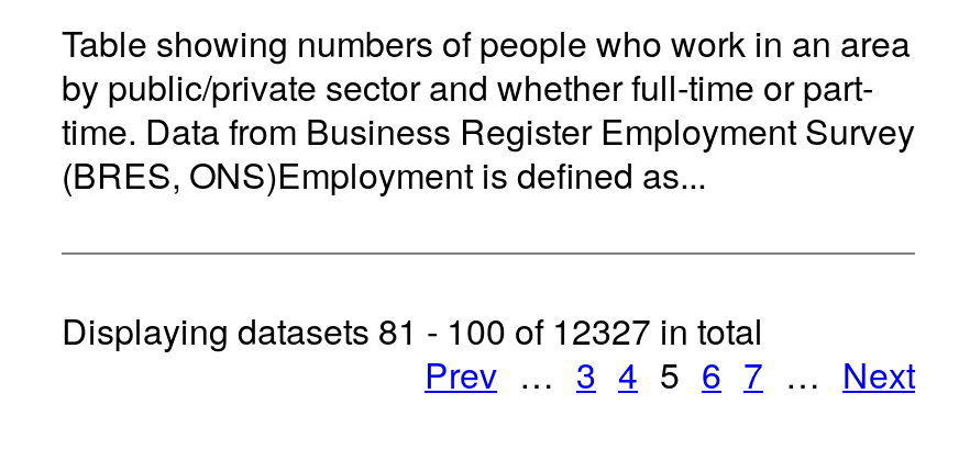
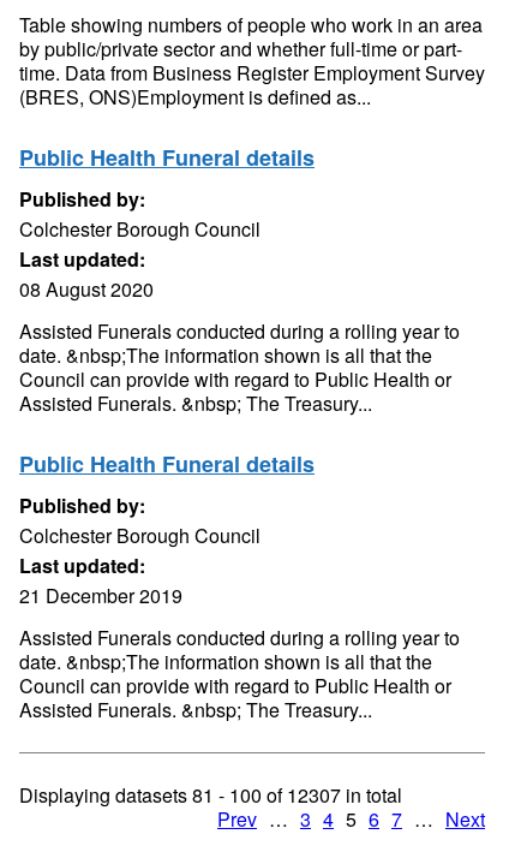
- Displaying datasets 81 - 100 of 12327 in total
+ Public Health Funeral details
+ Published by:
+ Colchester Borough Council
+ Last updated:
+ 08 August 2020
+ Assisted Funerals conducted during a rolling year to
+ date. &nbsp;The information shown is all that the
+ Council can provide with regard to Public Health or
+ Assisted Funerals. &nbsp; The Treasury...
+ Public Health Funeral details
+ Published by:
+ Colchester Borough Council
+ Last updated:
+ 21 December 2019
+ Assisted Funerals conducted during a rolling year to
+ date. &nbsp;The information shown is all that the
+ Council can provide with regard to Public Health or
+ Assisted Funerals. &nbsp; The Treasury...
+ Displaying datasets 81 - 100 of 12307 in total
